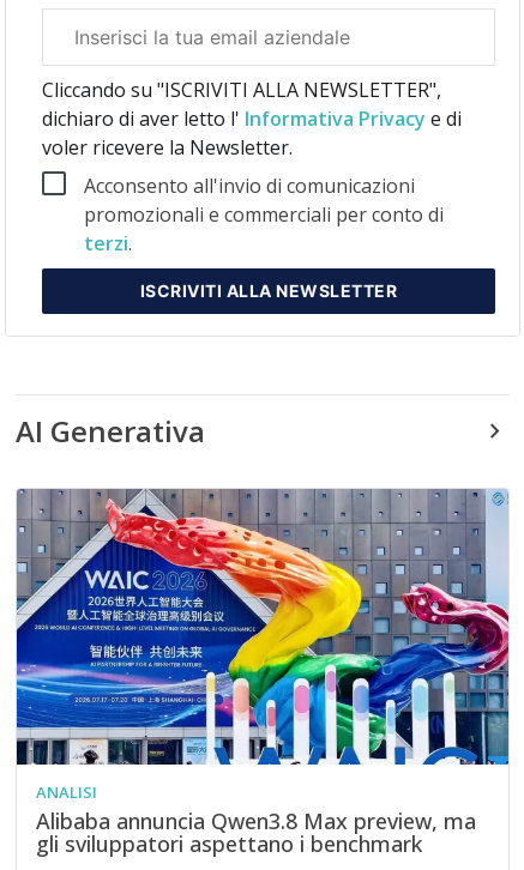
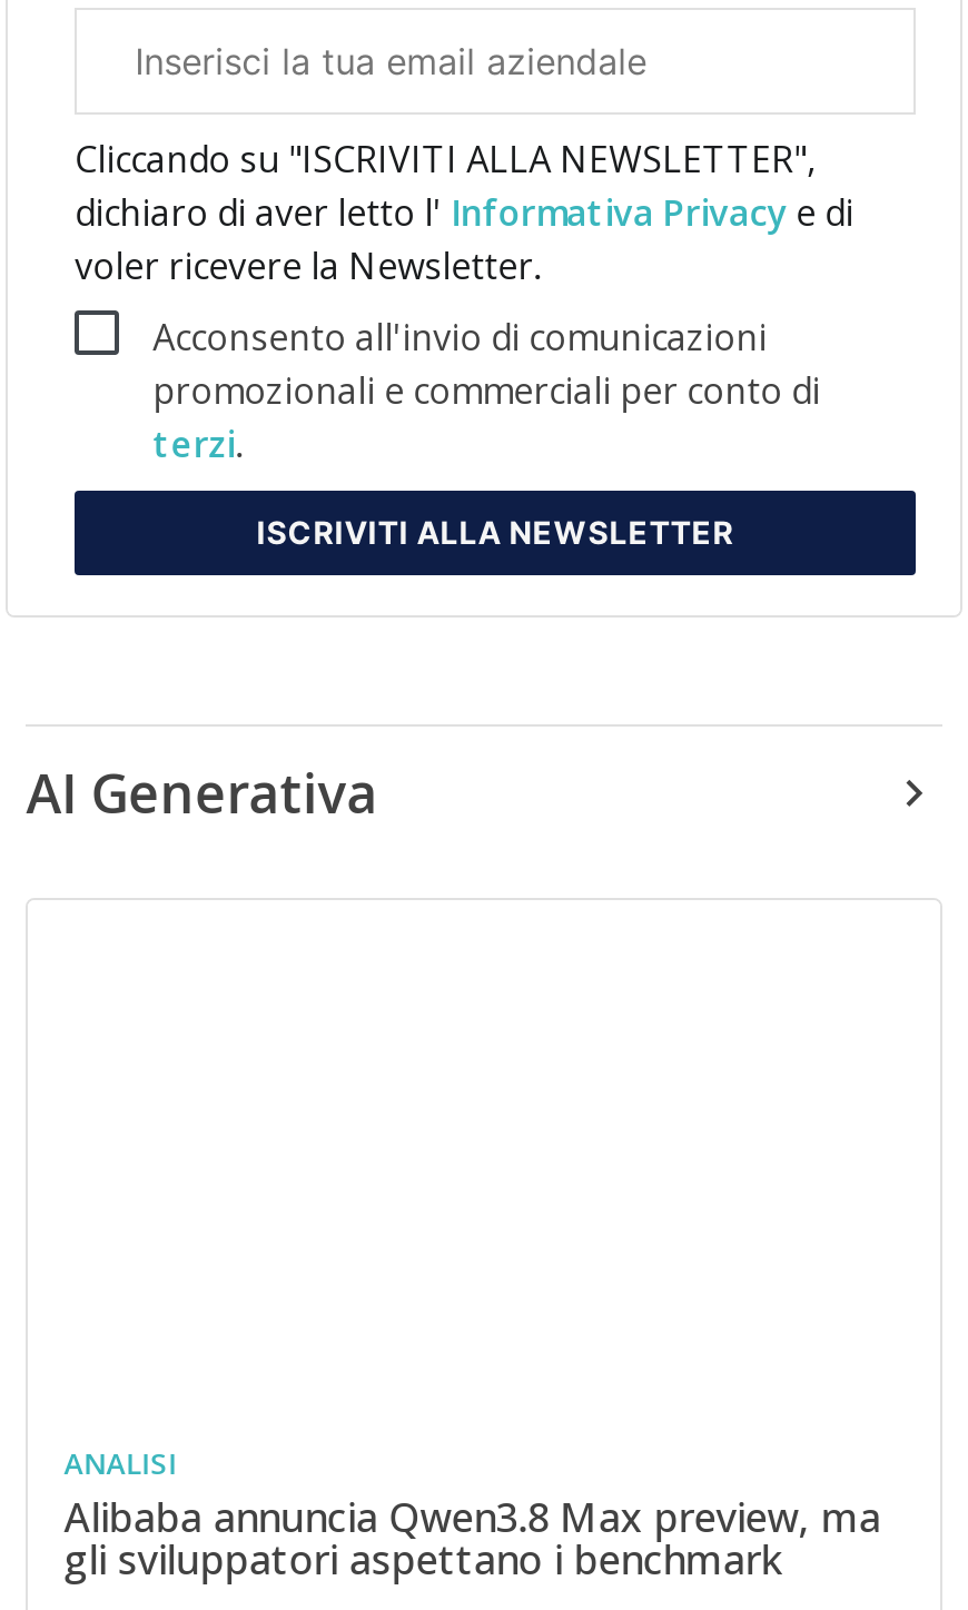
- [image]
